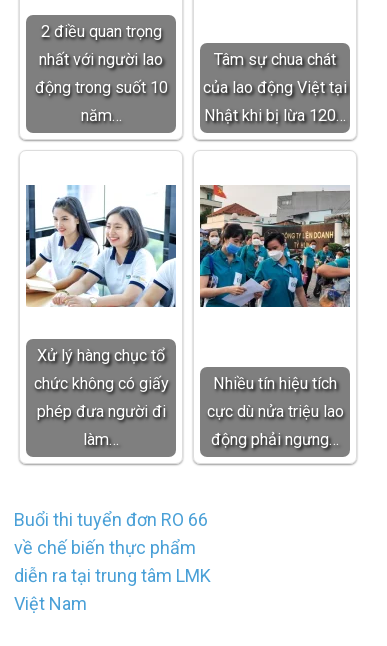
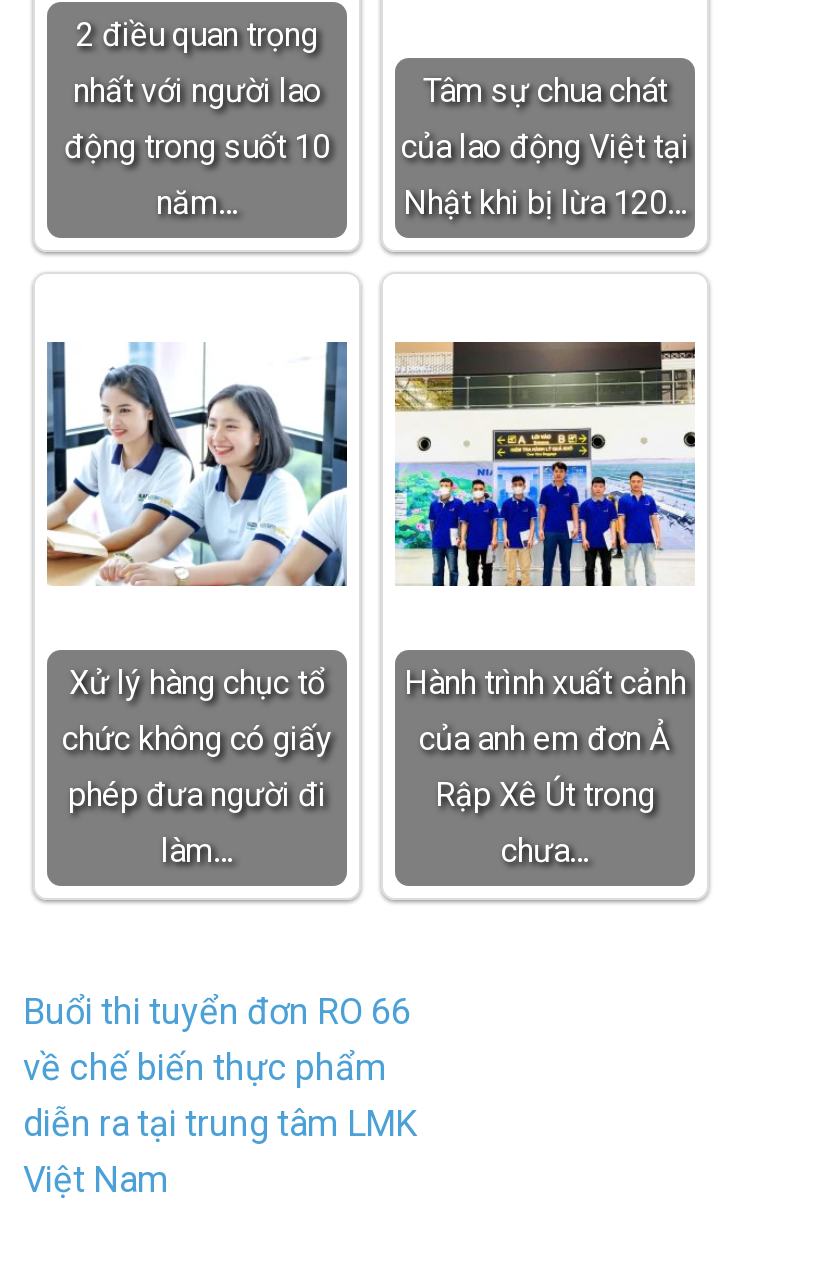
- [image]
+ [image]

- Nhiều tín hiệu tích
- cực dù nửa triệu lao
- động phải ngưng…
+ Hành trình xuất cảnh
+ của anh em đơn Ả
+ Rập Xê Út trong
+ chưa…
